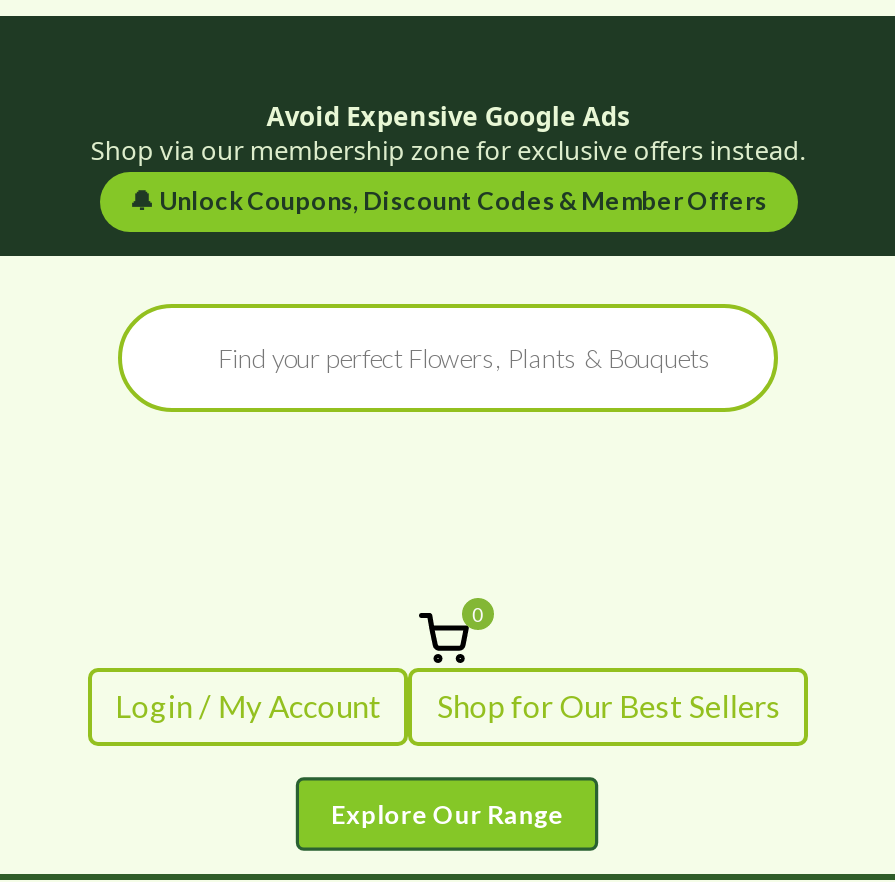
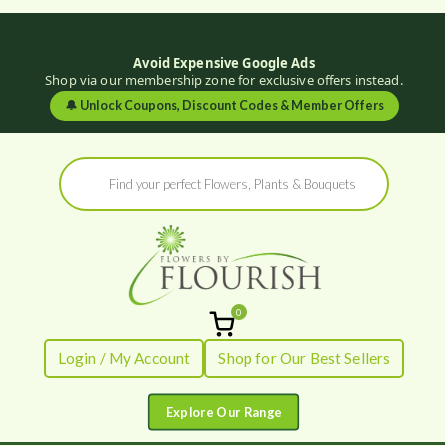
+ [image]
